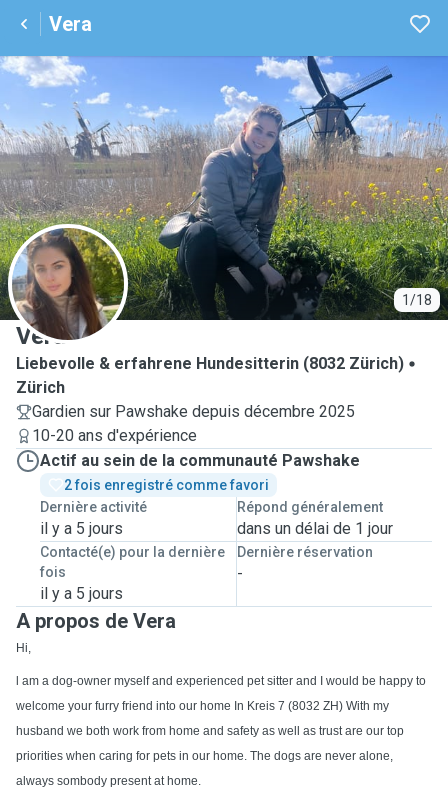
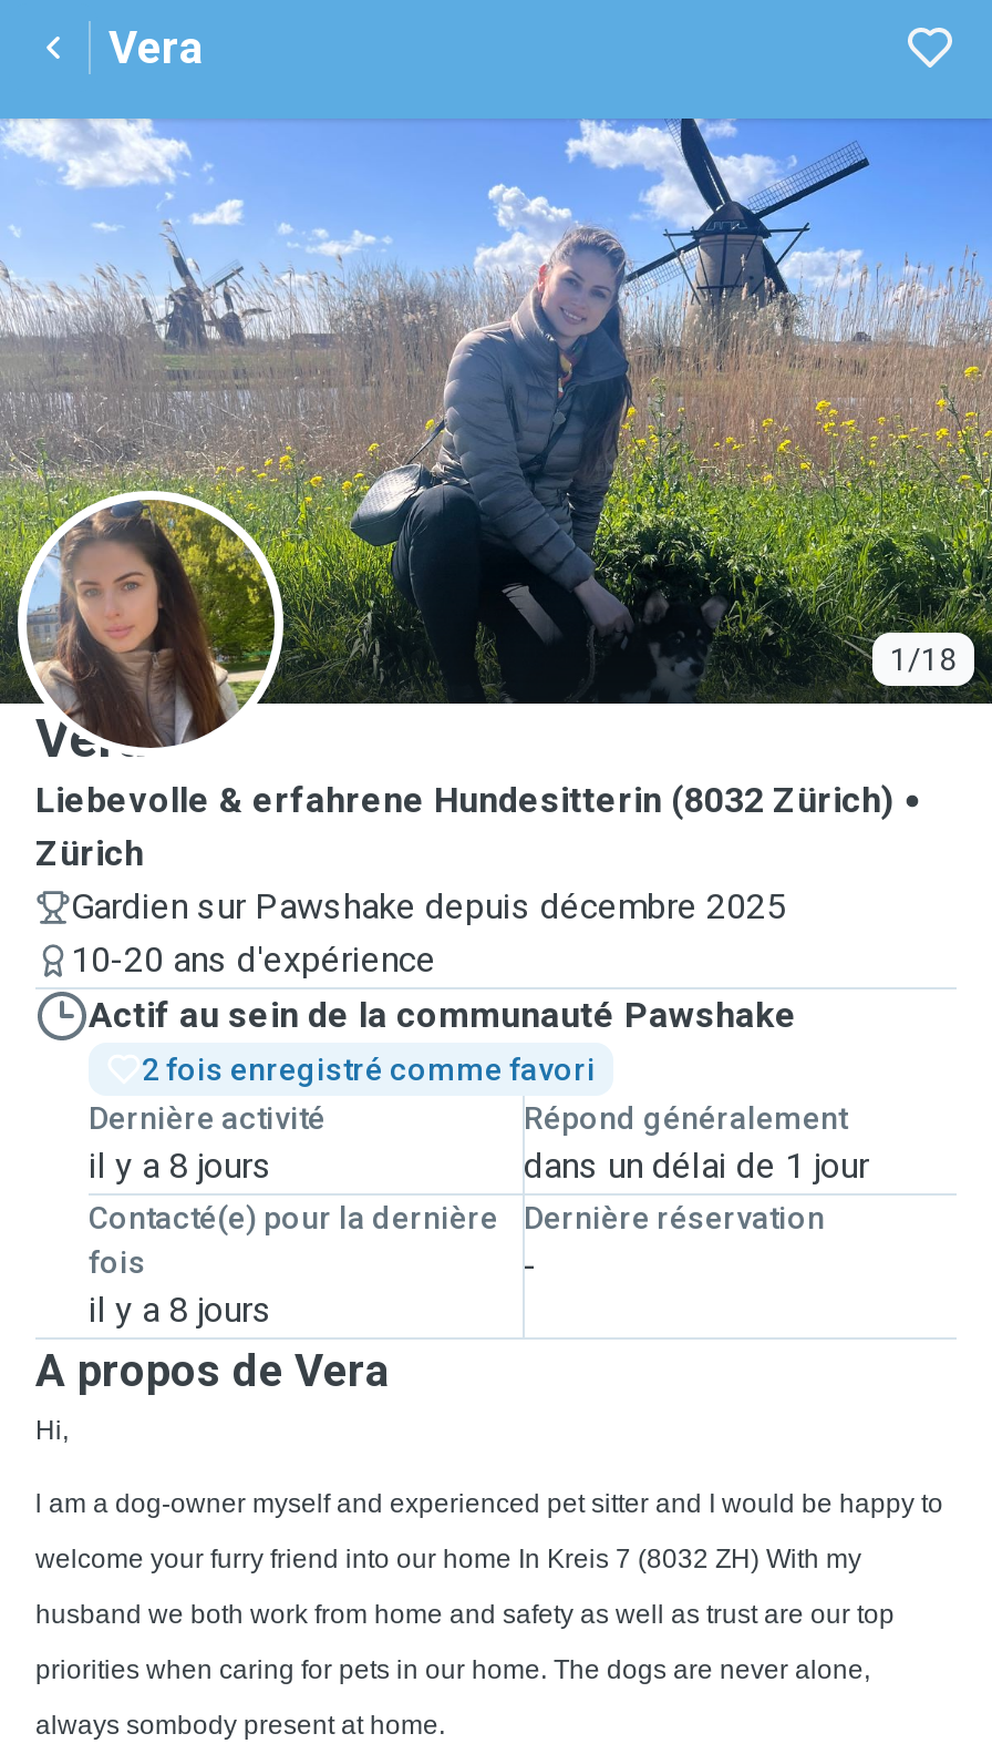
- il y a 5 jours
+ il y a 8 jours

- il y a 5 jours
+ il y a 8 jours
